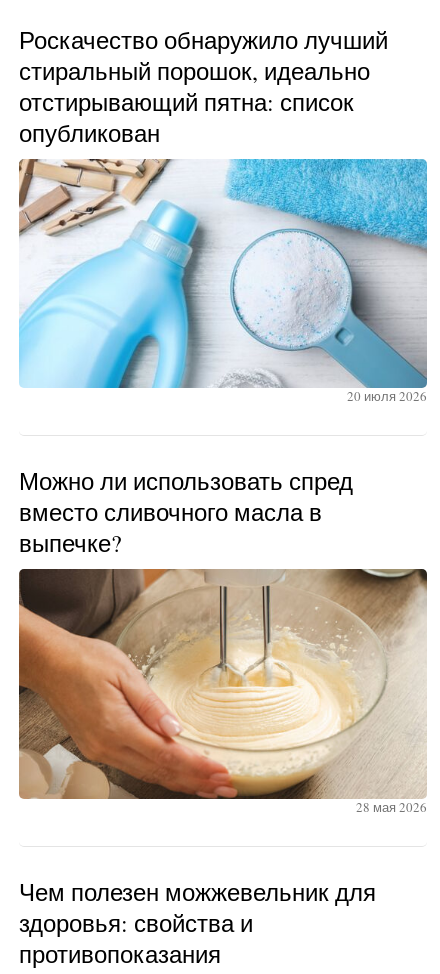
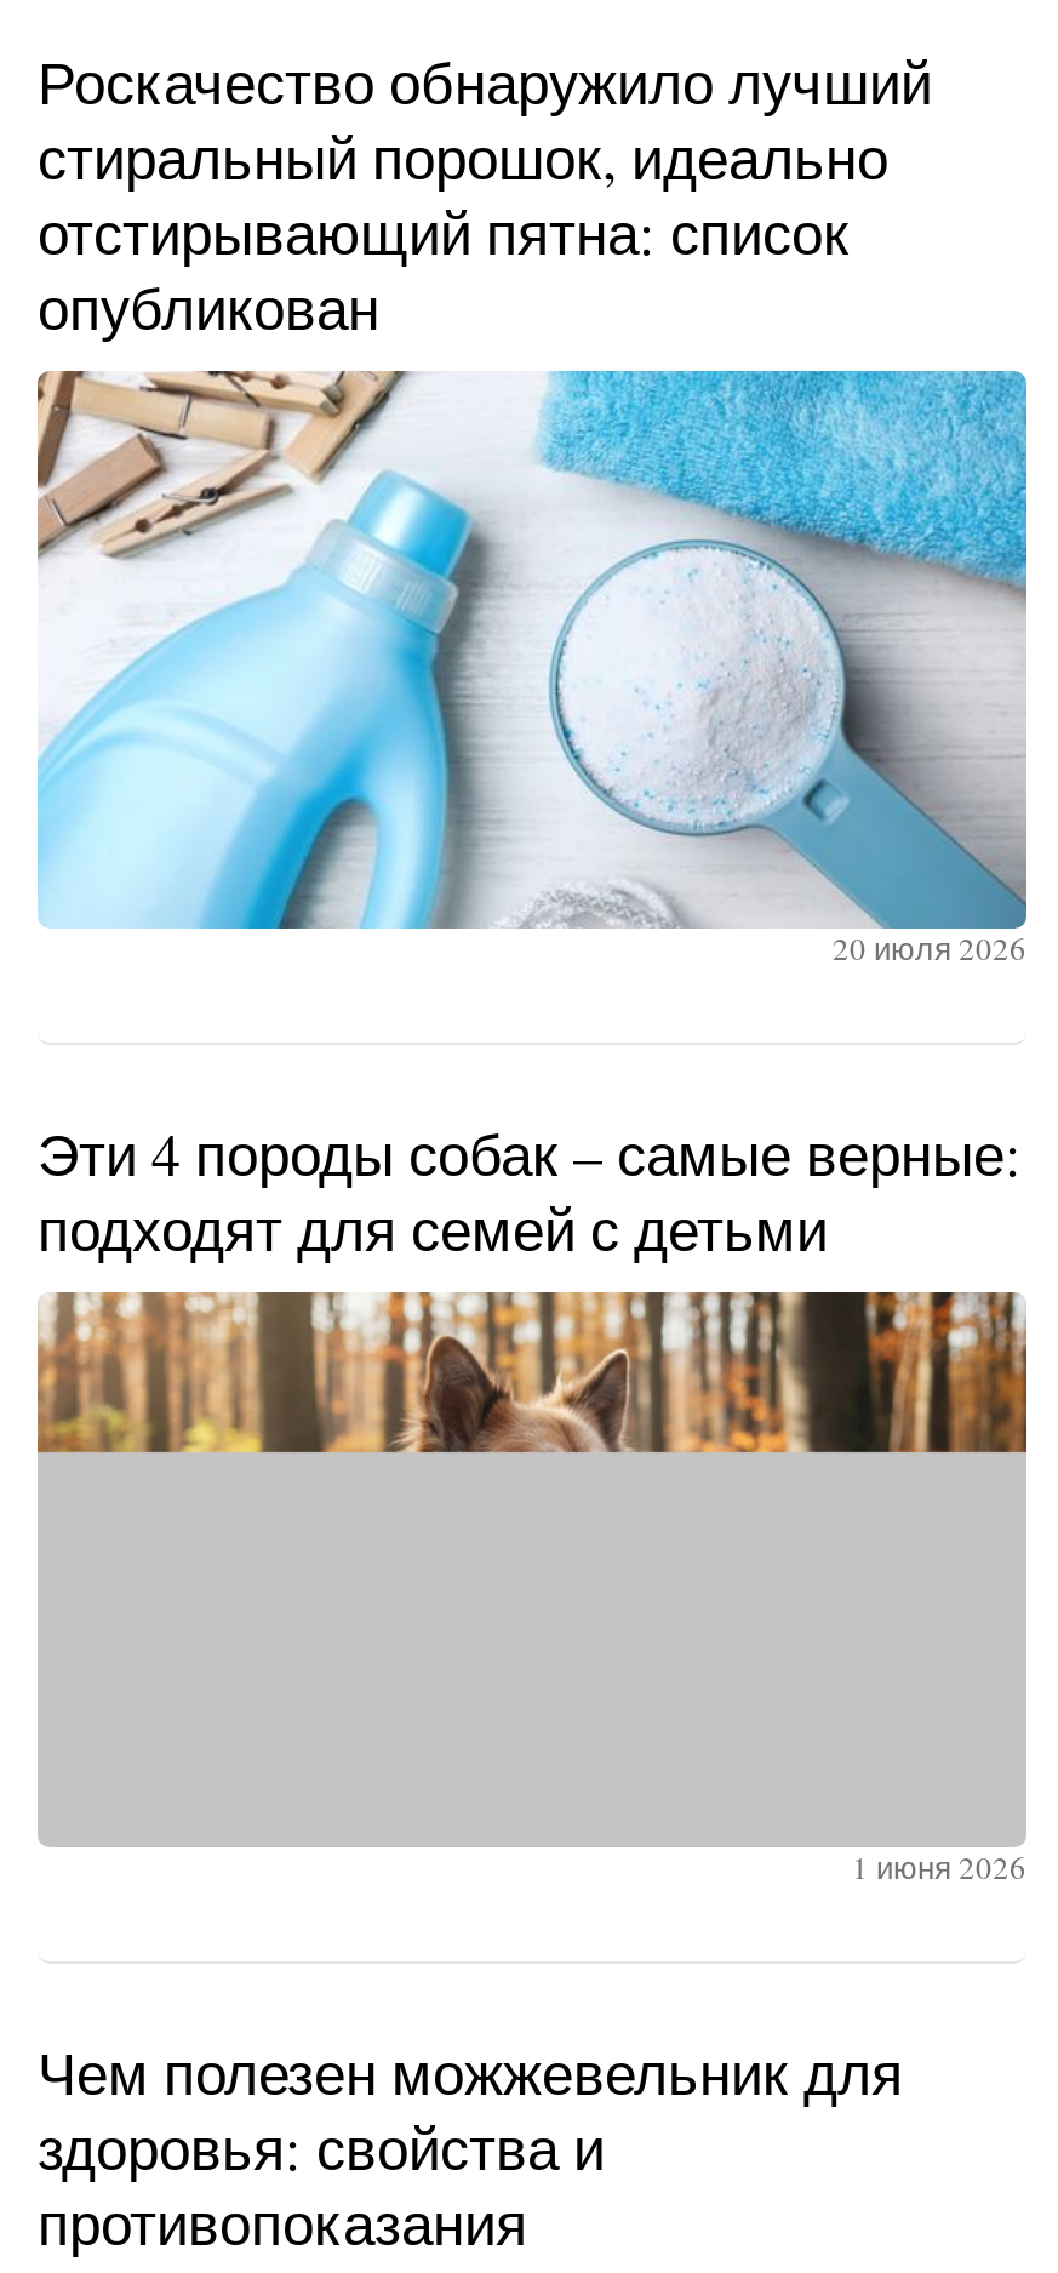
- Можно ли использовать спред
- вместо сливочного масла в
- выпечке?
+ Эти 4 породы собак – самые верные:
+ подходят для семей с детьми

- [image]
- 28 мая 2026
+ [image]
+ 1 июня 2026
